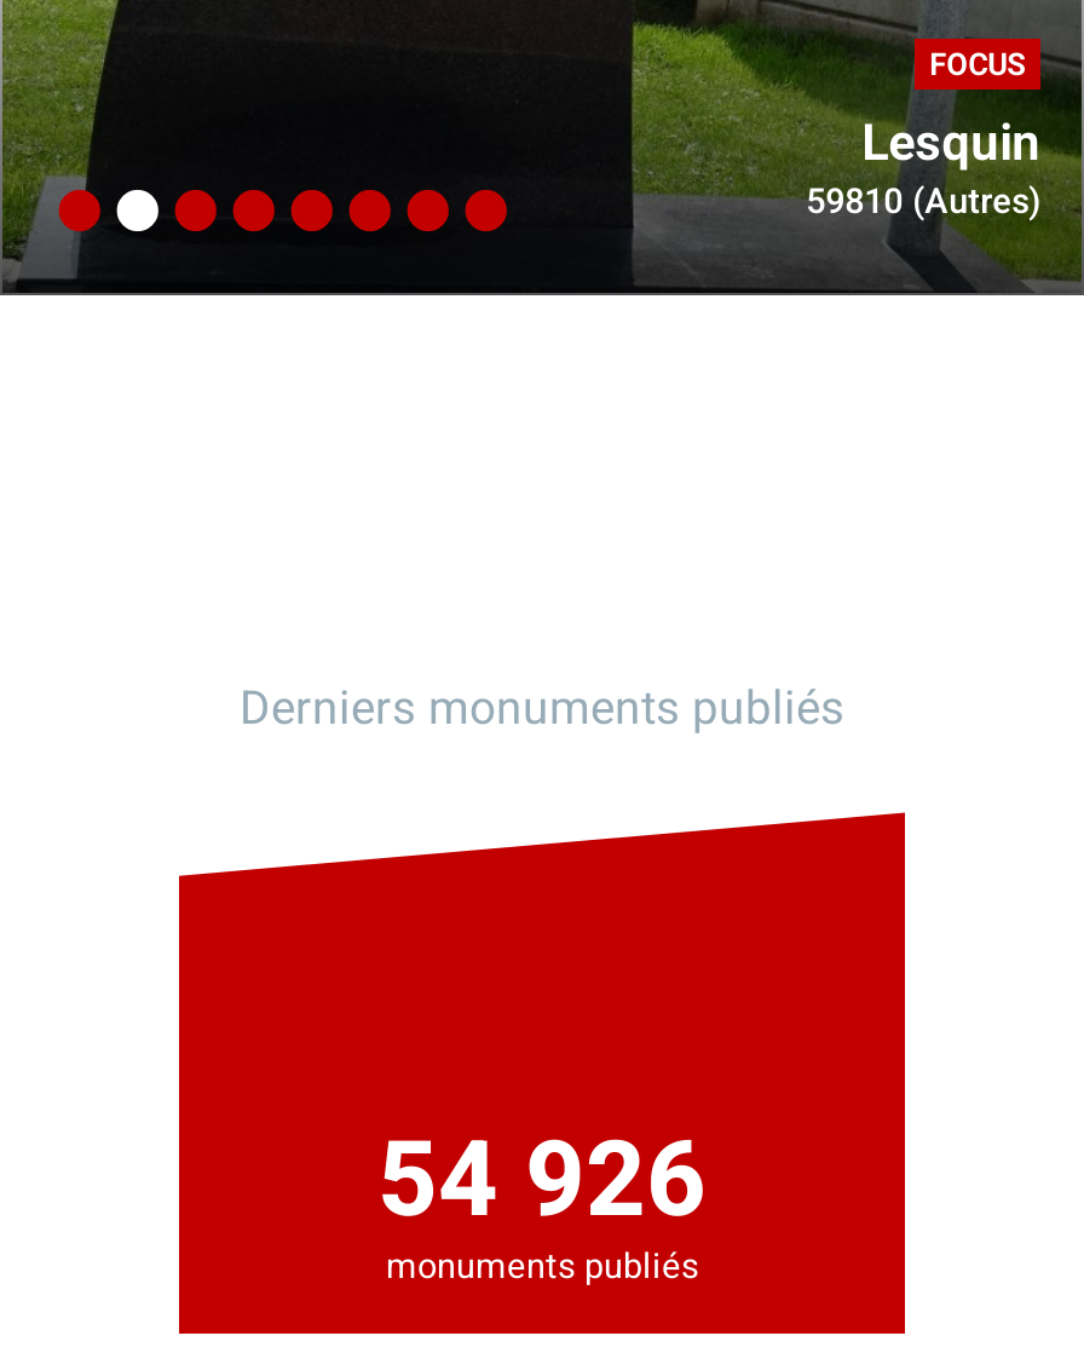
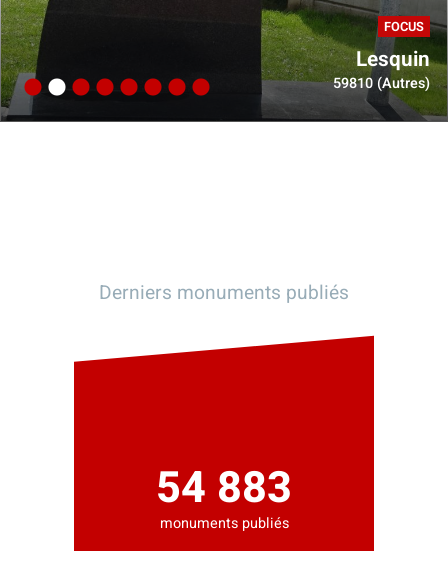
- 54 926
+ 54 883
